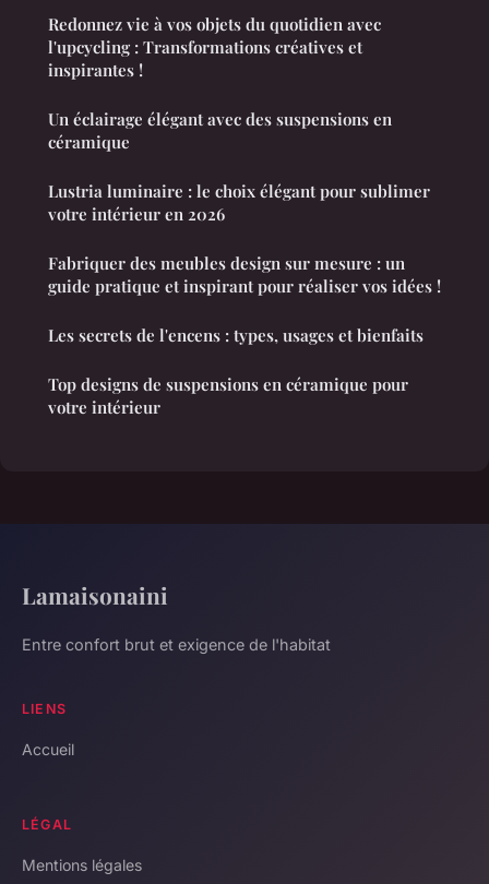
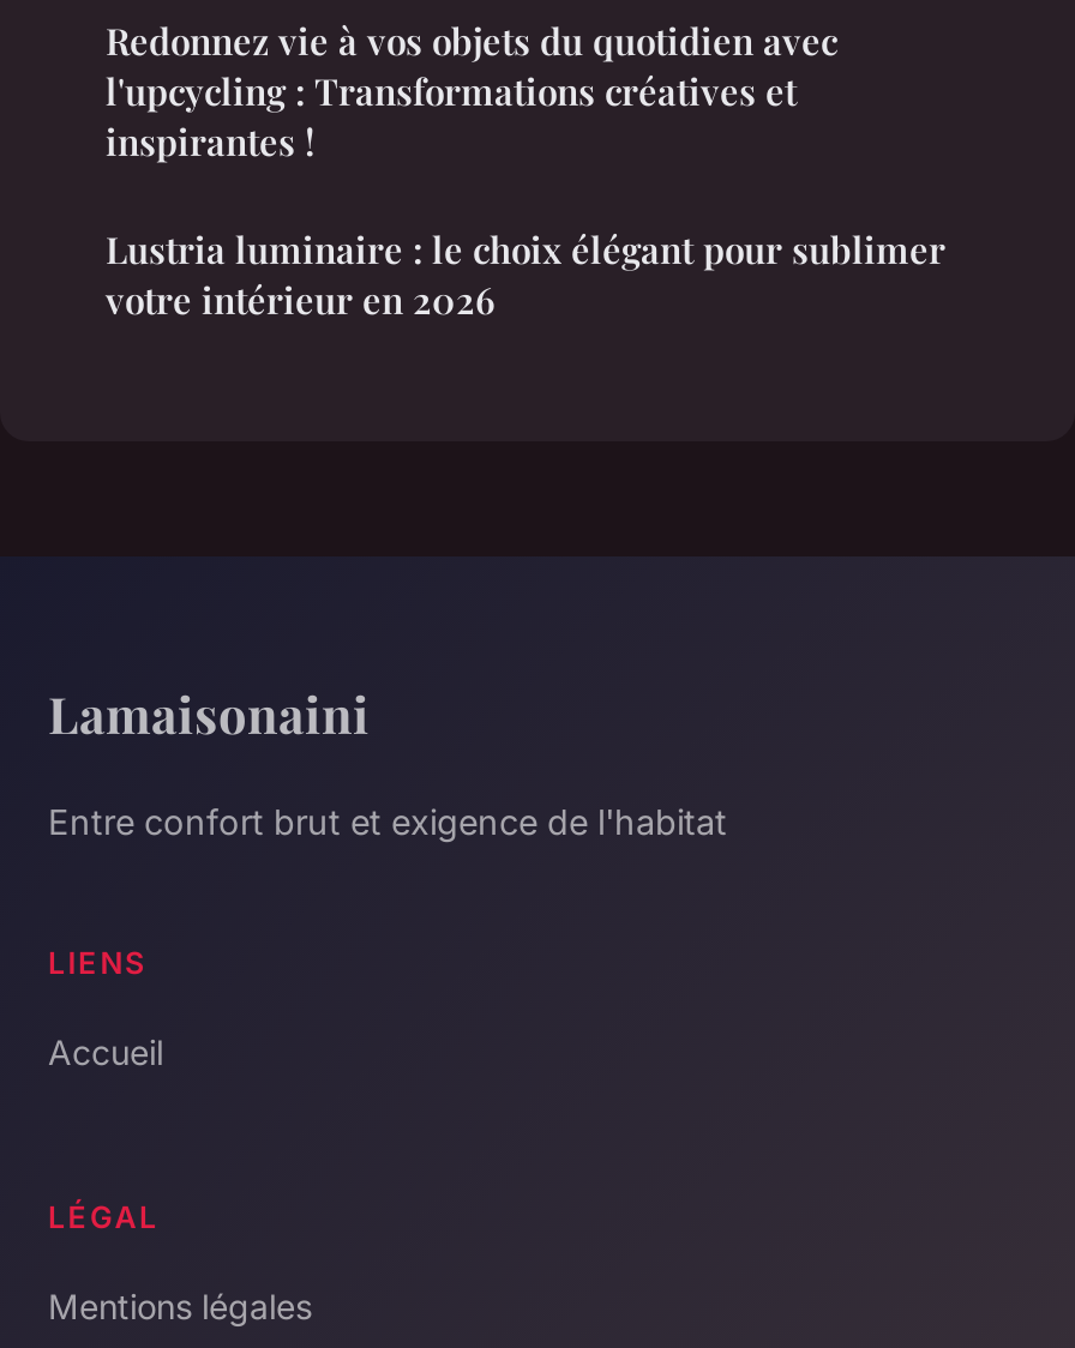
- Un éclairage élégant avec des suspensions en
- céramique

- Fabriquer des meubles design sur mesure : un
- guide pratique et inspirant pour réaliser vos idées !
- Les secrets de l'encens : types, usages et bienfaits
- Top designs de suspensions en céramique pour
- votre intérieur
